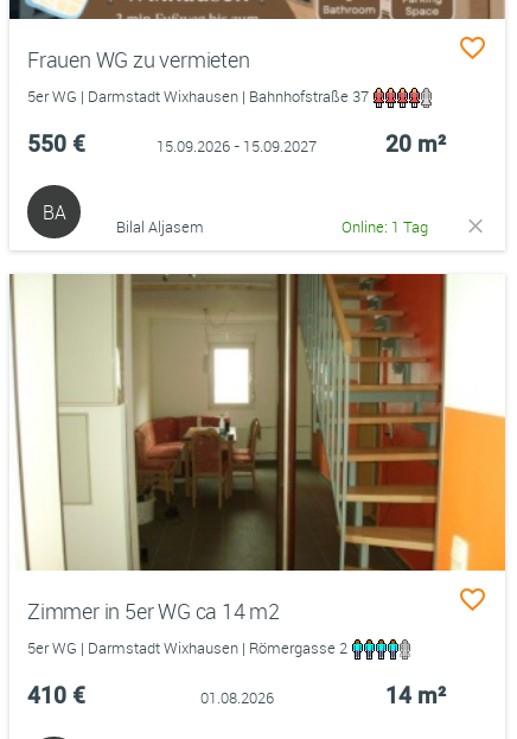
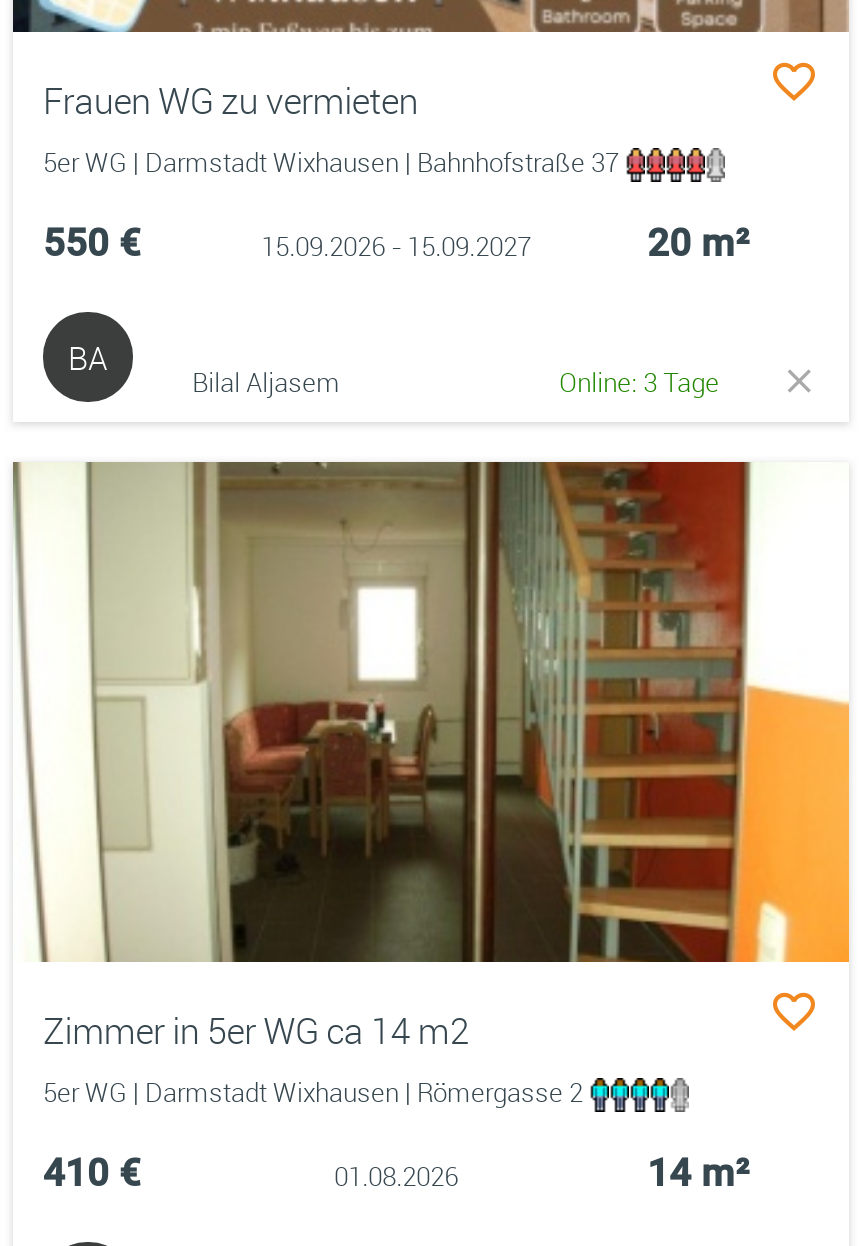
- Online: 1 Tag
+ Online: 3 Tage
